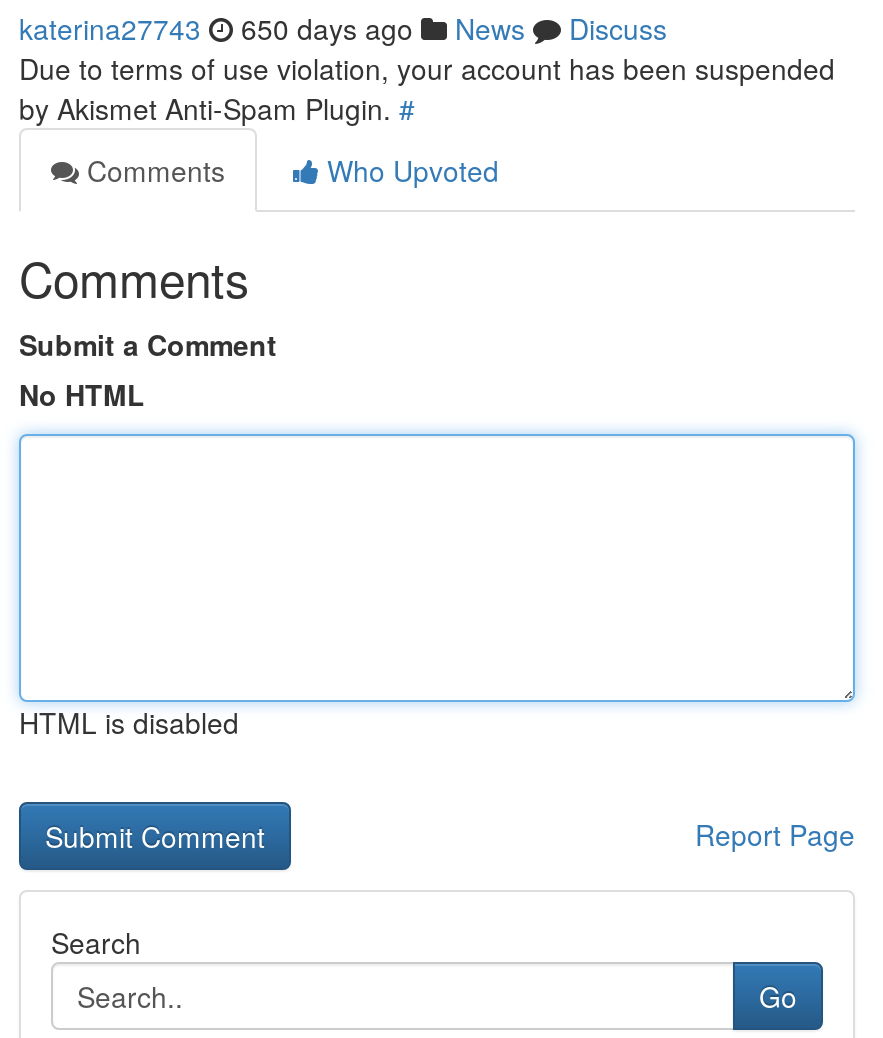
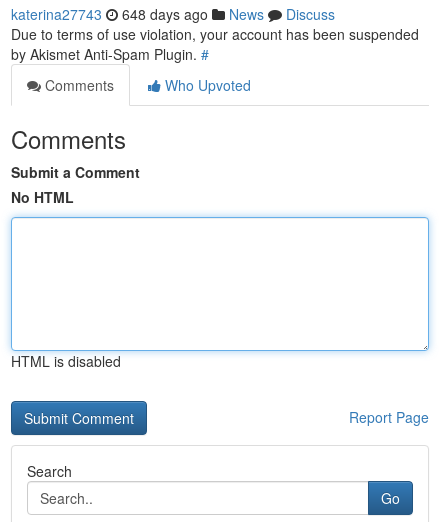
- katerina27743 650 days ago News Discuss
+ katerina27743 648 days ago News Discuss
